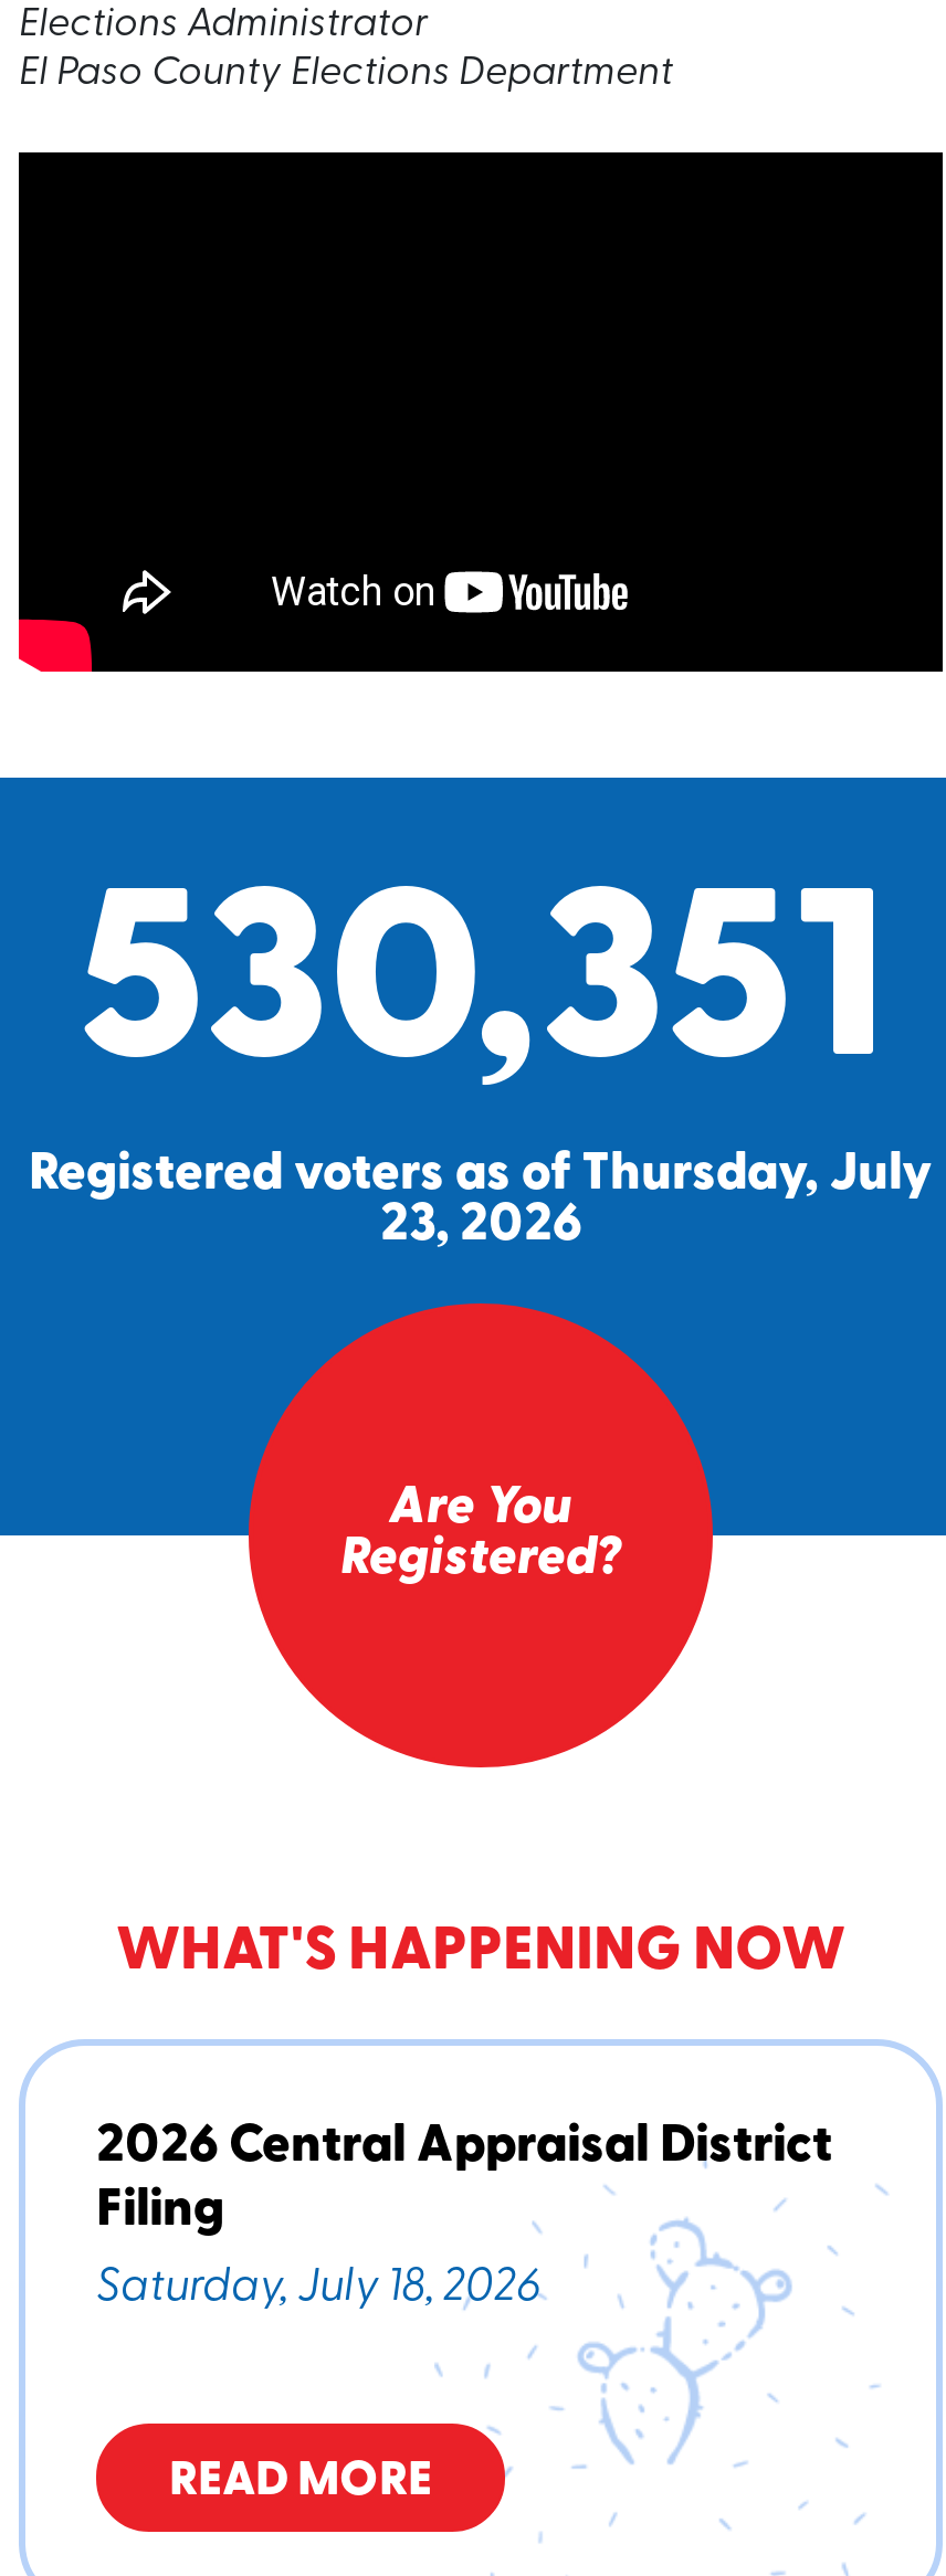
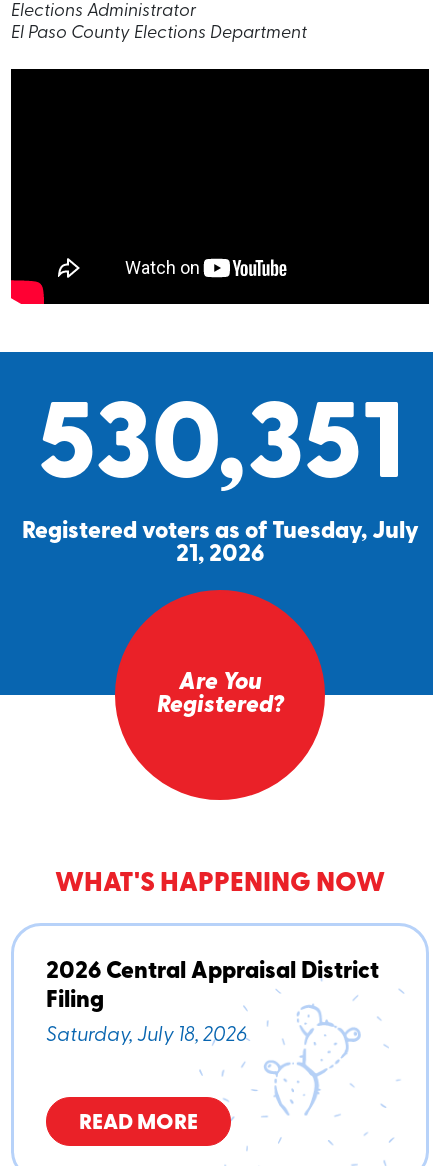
- Registered voters as of Thursday, July
+ Registered voters as of Tuesday, July

- 23, 2026
+ 21, 2026
